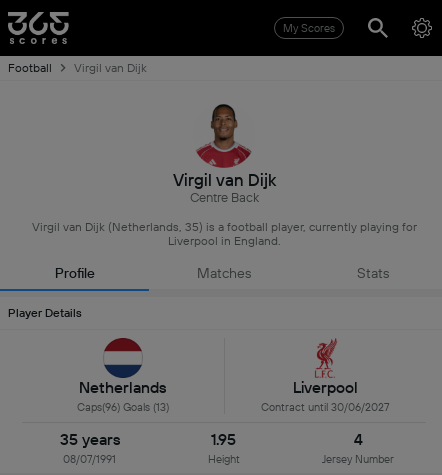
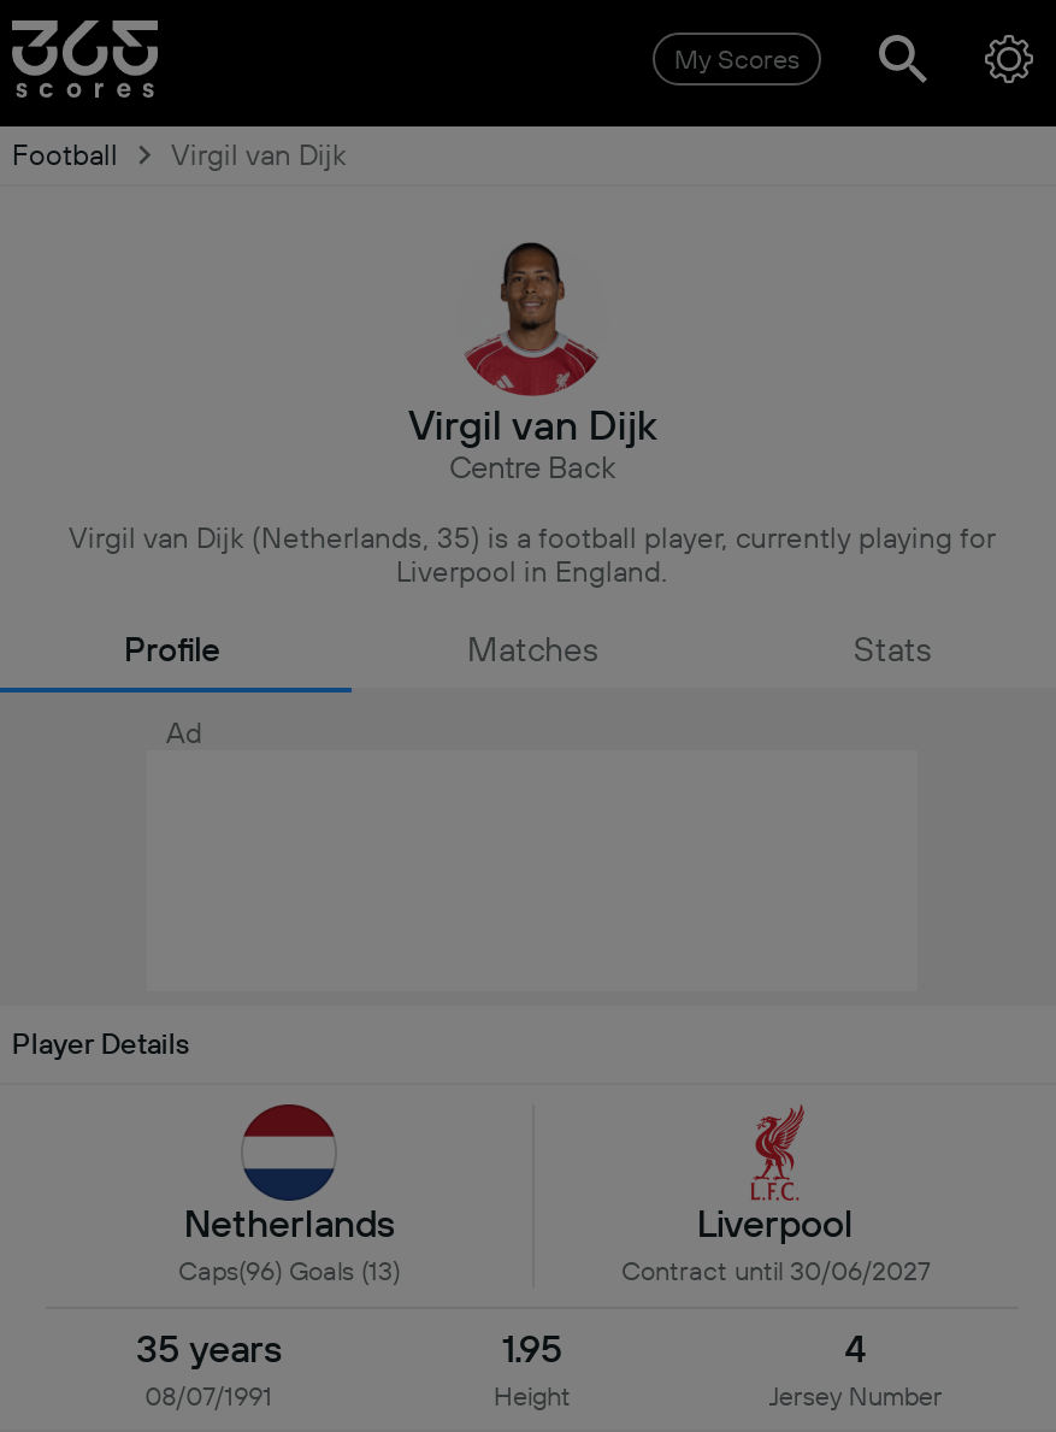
+ Ad
